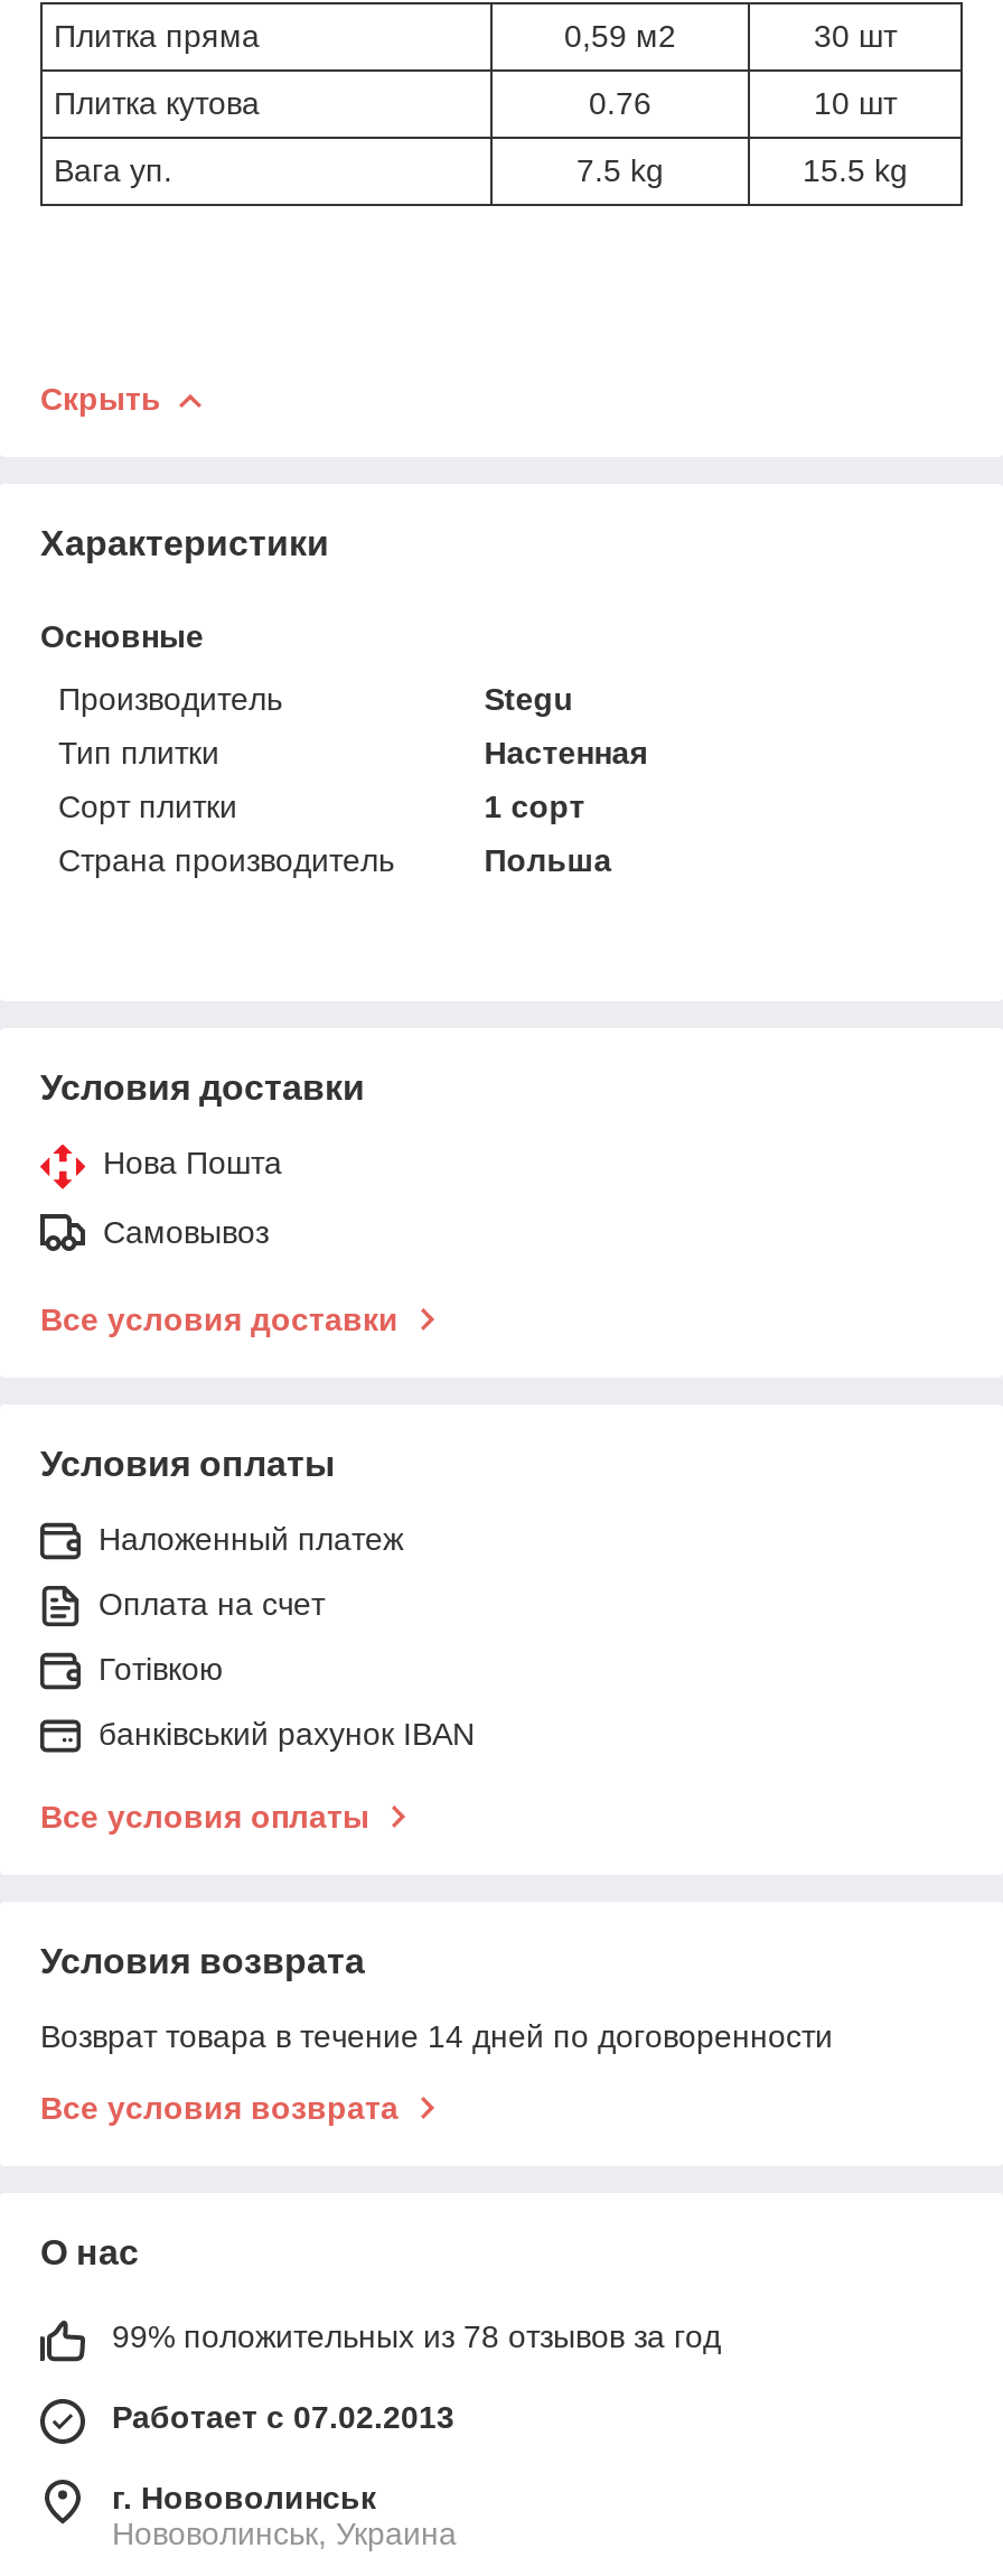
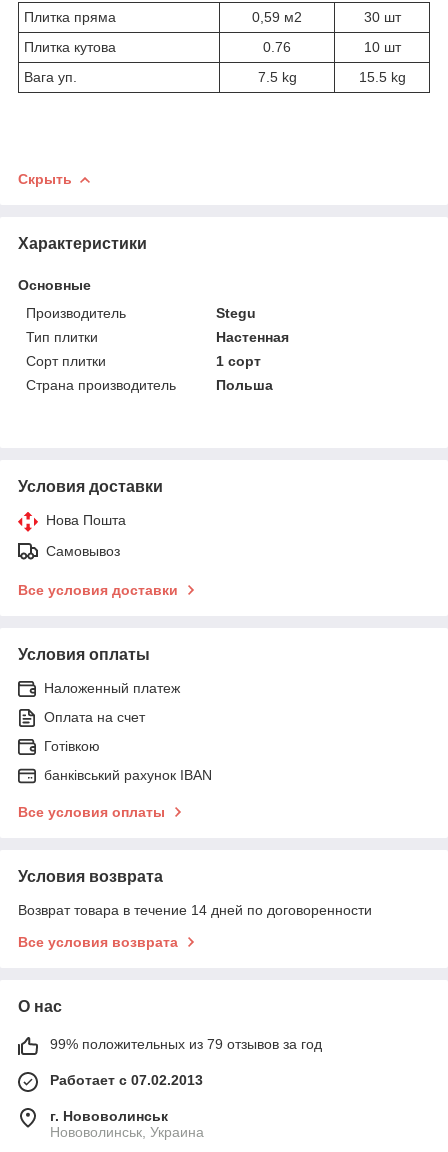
- 99% положительных из 78 отзывов за год
+ 99% положительных из 79 отзывов за год
